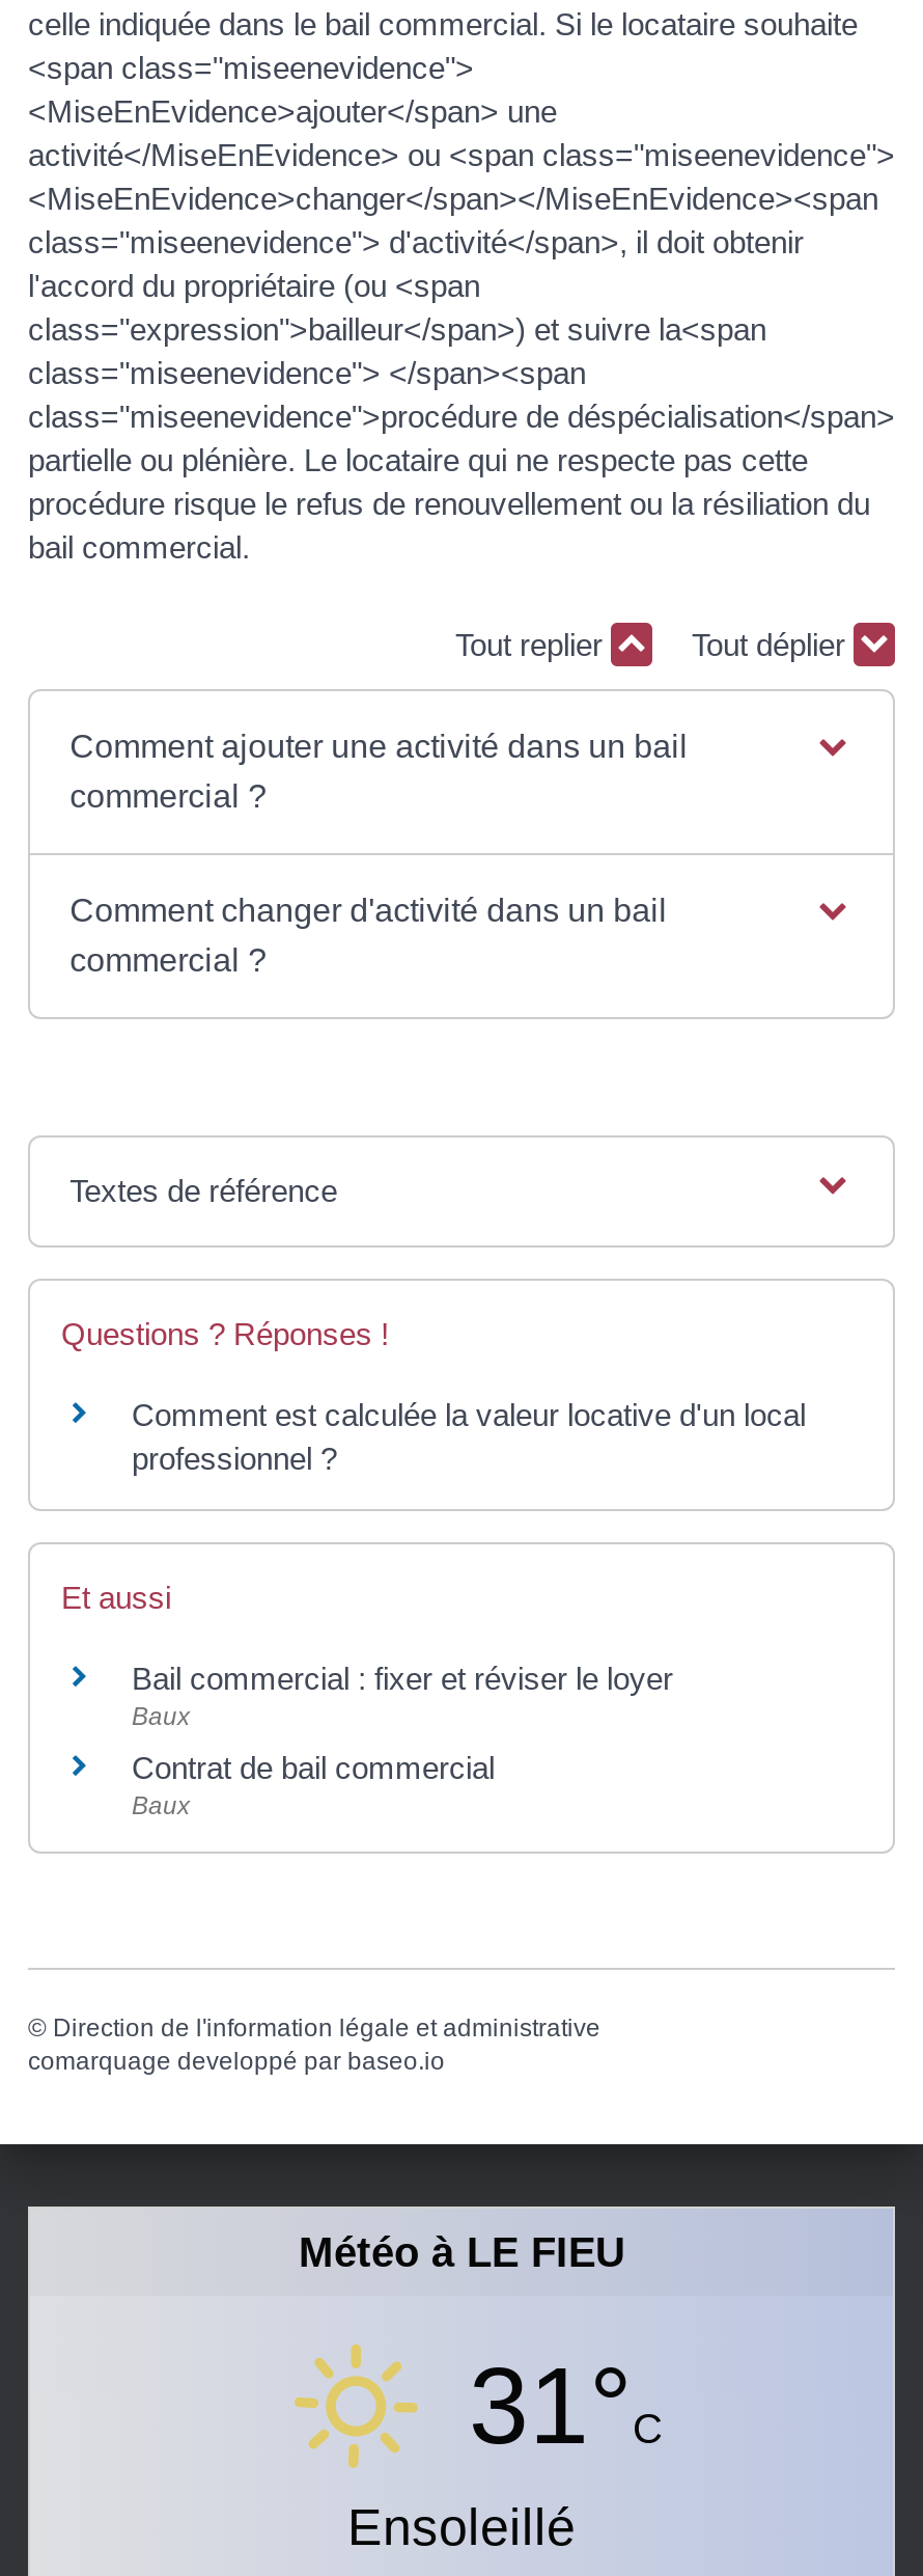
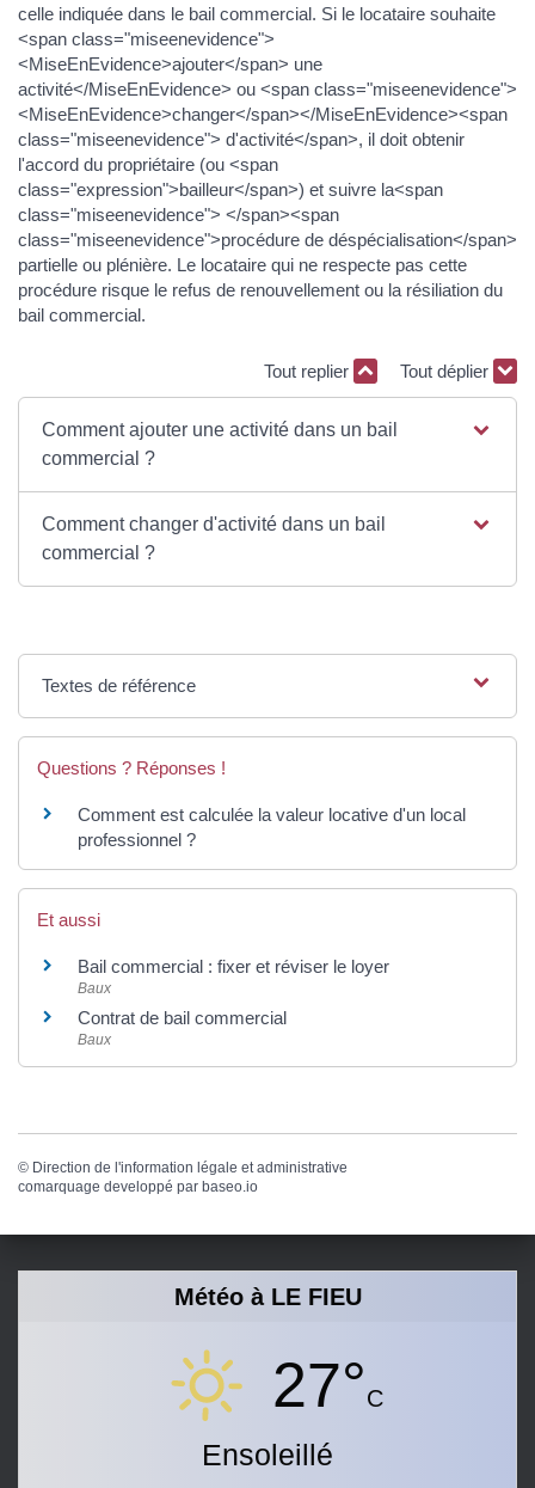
- 31°C
+ 27°C
